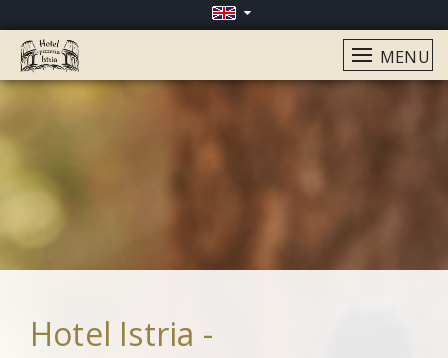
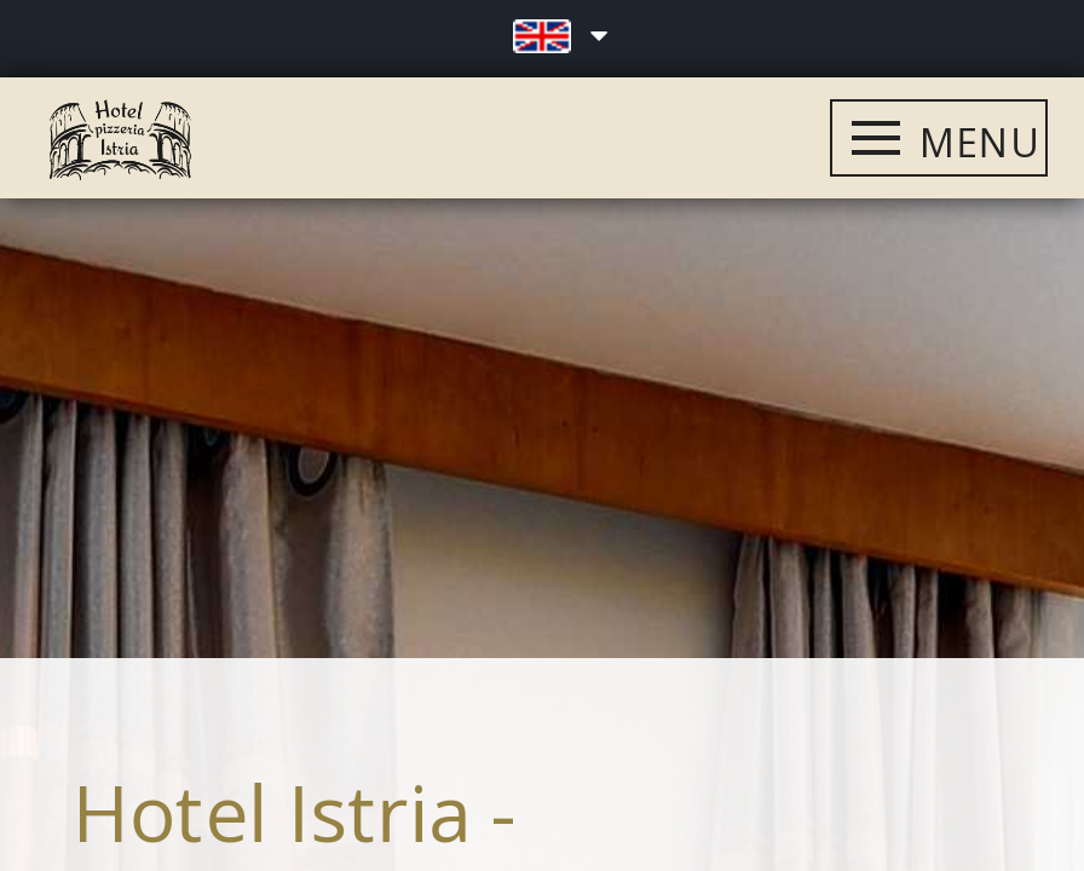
- [image]
+ [image]
